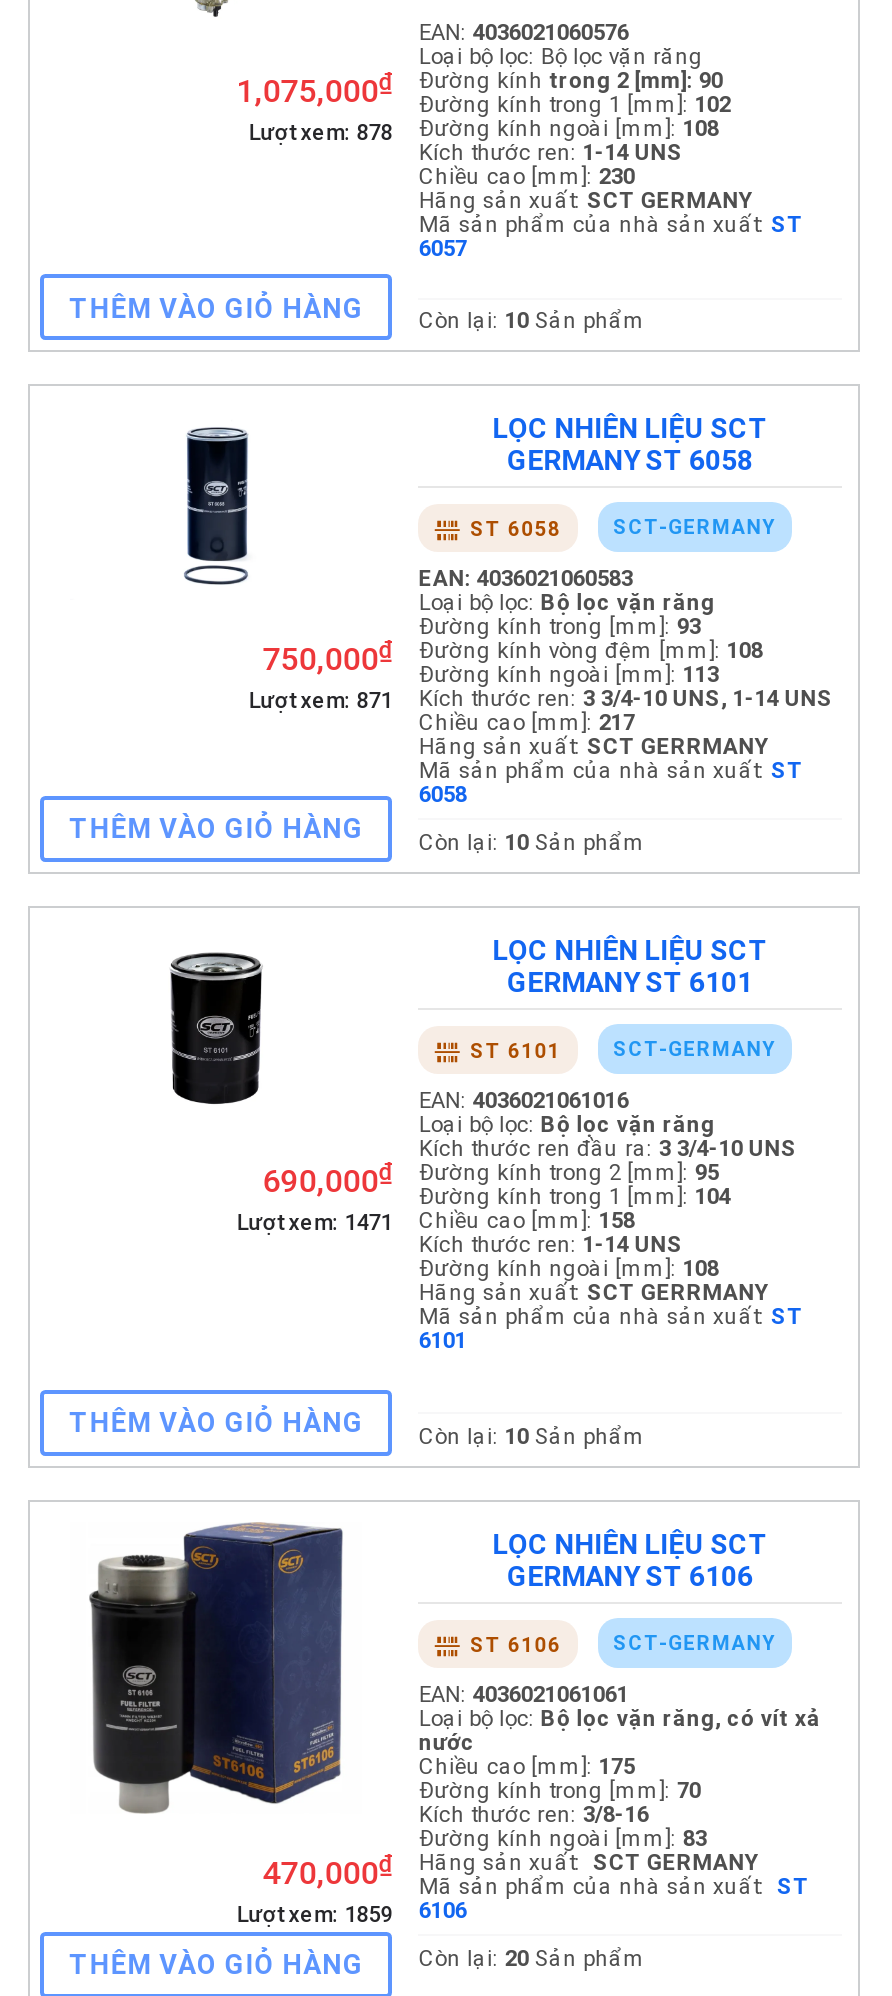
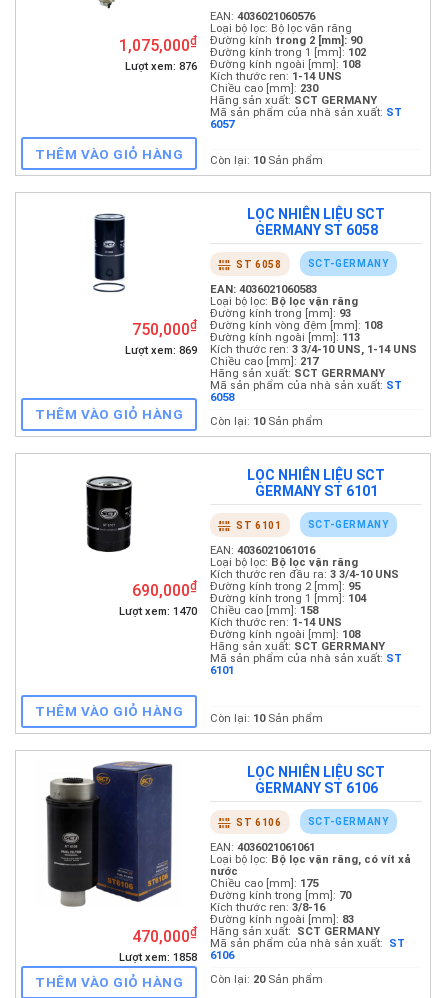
- Lượt xem: 878
+ Lượt xem: 876

- Lượt xem: 871
+ Lượt xem: 869

- Lượt xem: 1471
+ Lượt xem: 1470

- Lượt xem: 1859
+ Lượt xem: 1858
